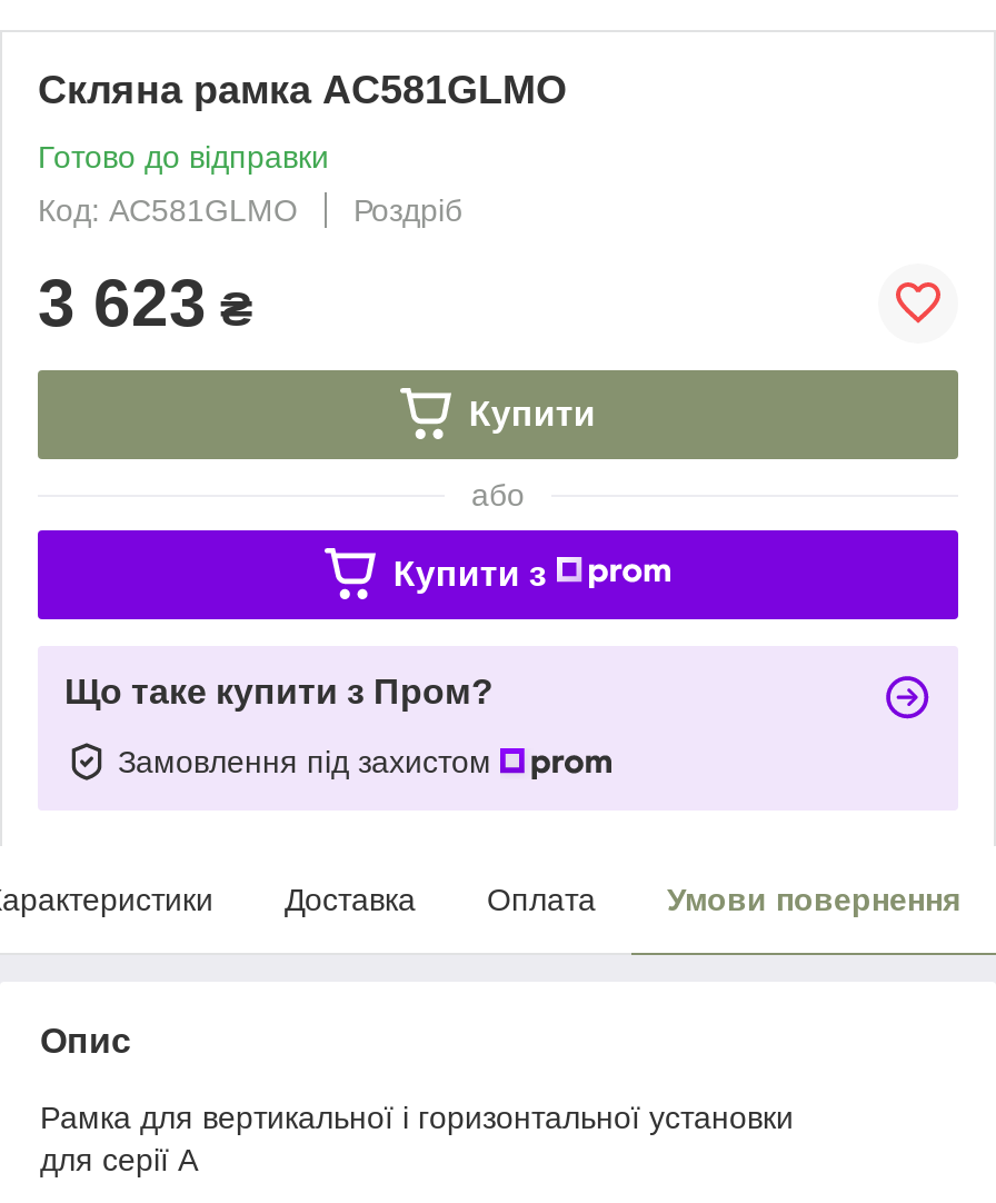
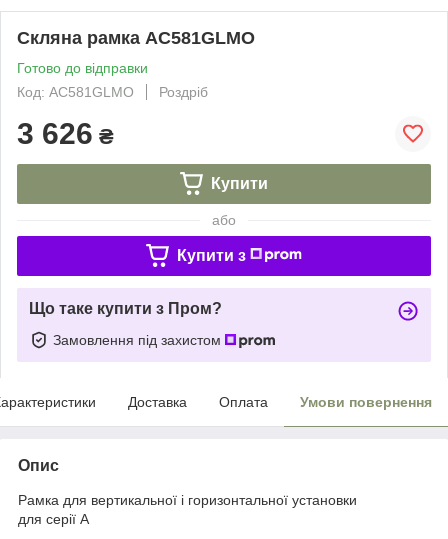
- 3 623 ₴
+ 3 626 ₴
